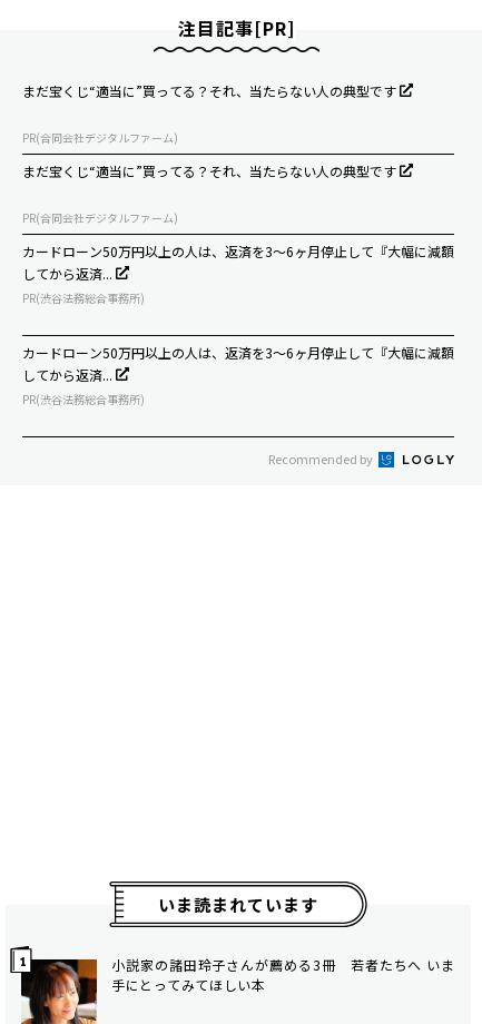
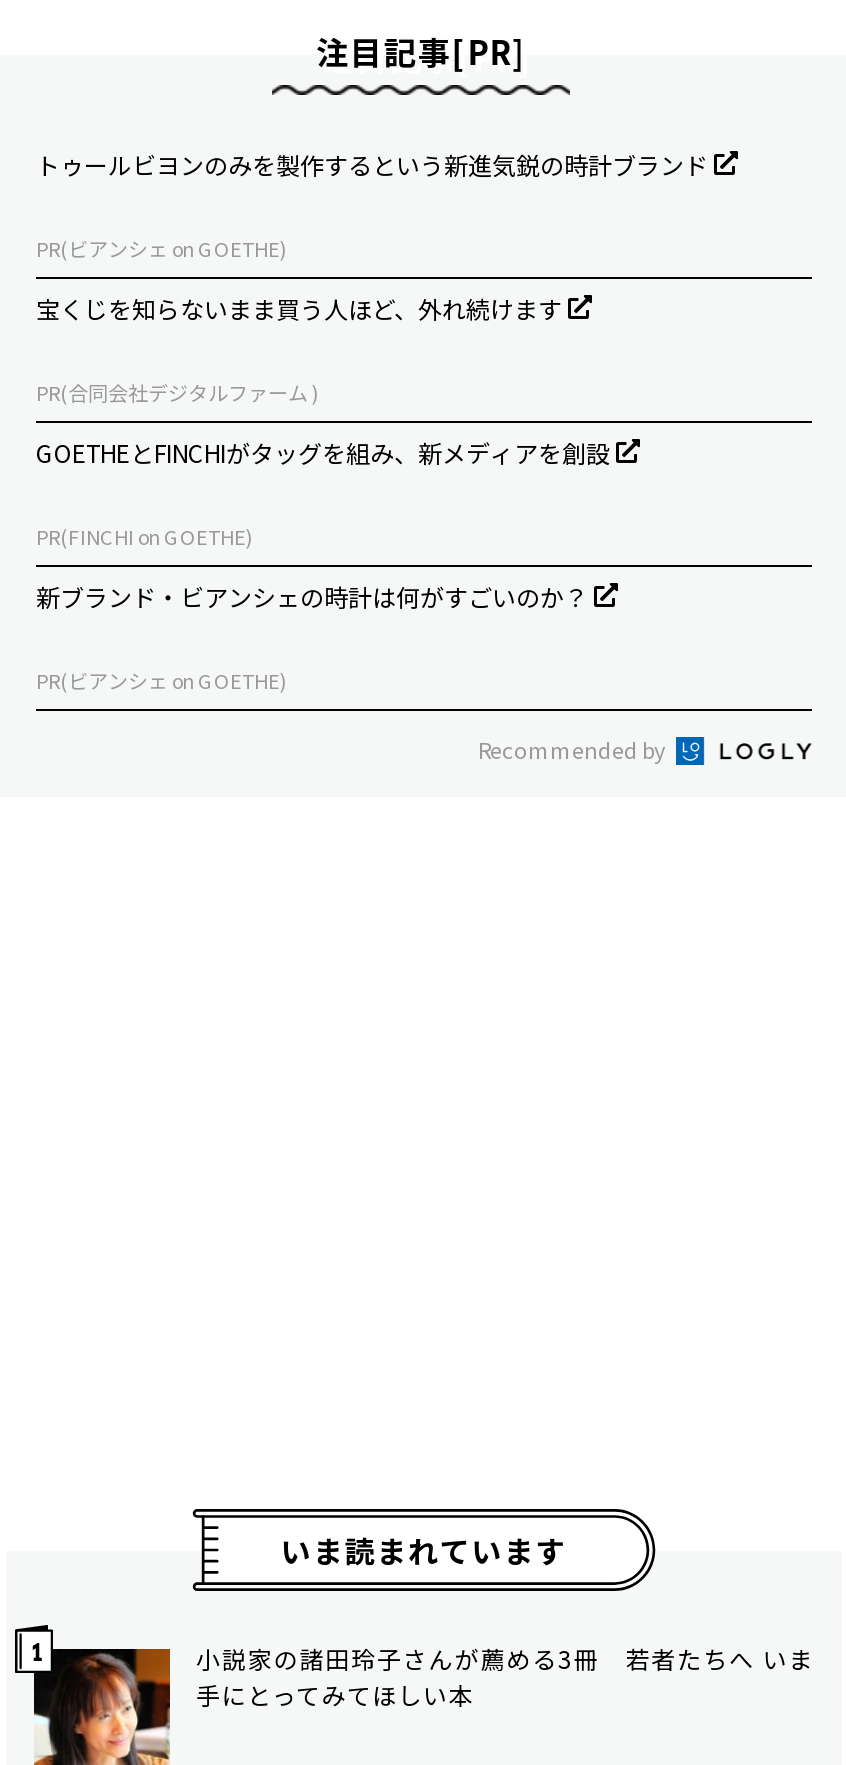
- まだ宝くじ“適当に”買ってる？それ、当たらない人の典型です
- PR(合同会社デジタルファーム)
- まだ宝くじ“適当に”買ってる？それ、当たらない人の典型です
- PR(合同会社デジタルファーム)
- カードローン50万円以上の人は、返済を3～6ヶ月停止して『大幅に減額
- してから返済...
- PR(渋谷法務総合事務所)
- カードローン50万円以上の人は、返済を3～6ヶ月停止して『大幅に減額
- してから返済...
- PR(渋谷法務総合事務所)
+ トゥールビヨンのみを製作するという新進気鋭の時計ブランド
+ PR(ビアンシェ on GOETHE)
+ 宝くじを知らないまま買う人ほど、外れ続けます
+ PR(合同会社デジタルファーム )
+ GOETHEとFINCHIがタッグを組み、新メディアを創設
+ PR(FINCHI on GOETHE)
+ 新ブランド・ビアンシェの時計は何がすごいのか？
+ PR(ビアンシェ on GOETHE)
